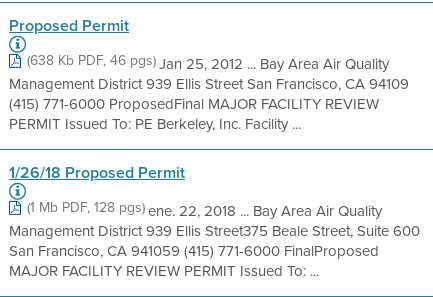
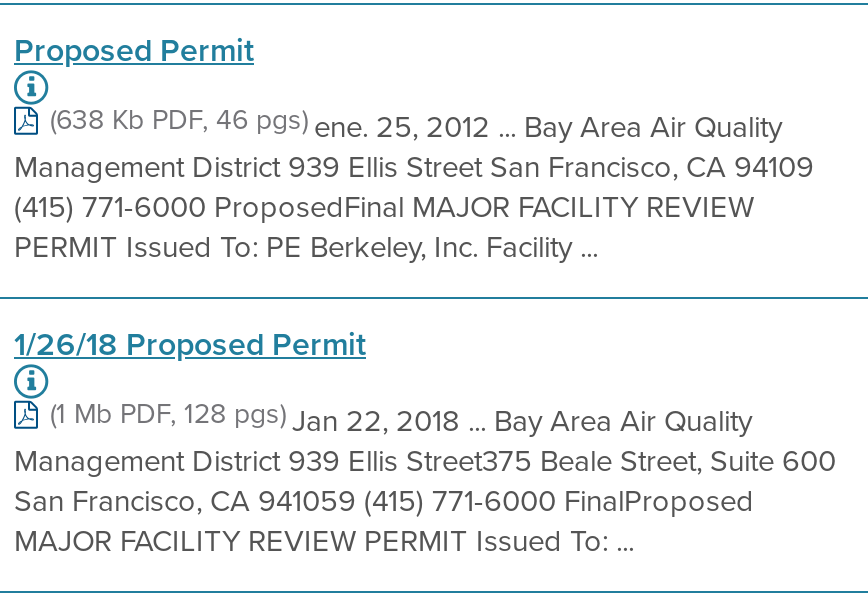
- (638 Kb PDF, 46 pgs) Jan 25, 2012 ... Bay Area Air Quality
+ (638 Kb PDF, 46 pgs) ene. 25, 2012 ... Bay Area Air Quality

- (1 Mb PDF, 128 pgs) ene. 22, 2018 ... Bay Area Air Quality
+ (1 Mb PDF, 128 pgs) Jan 22, 2018 ... Bay Area Air Quality
